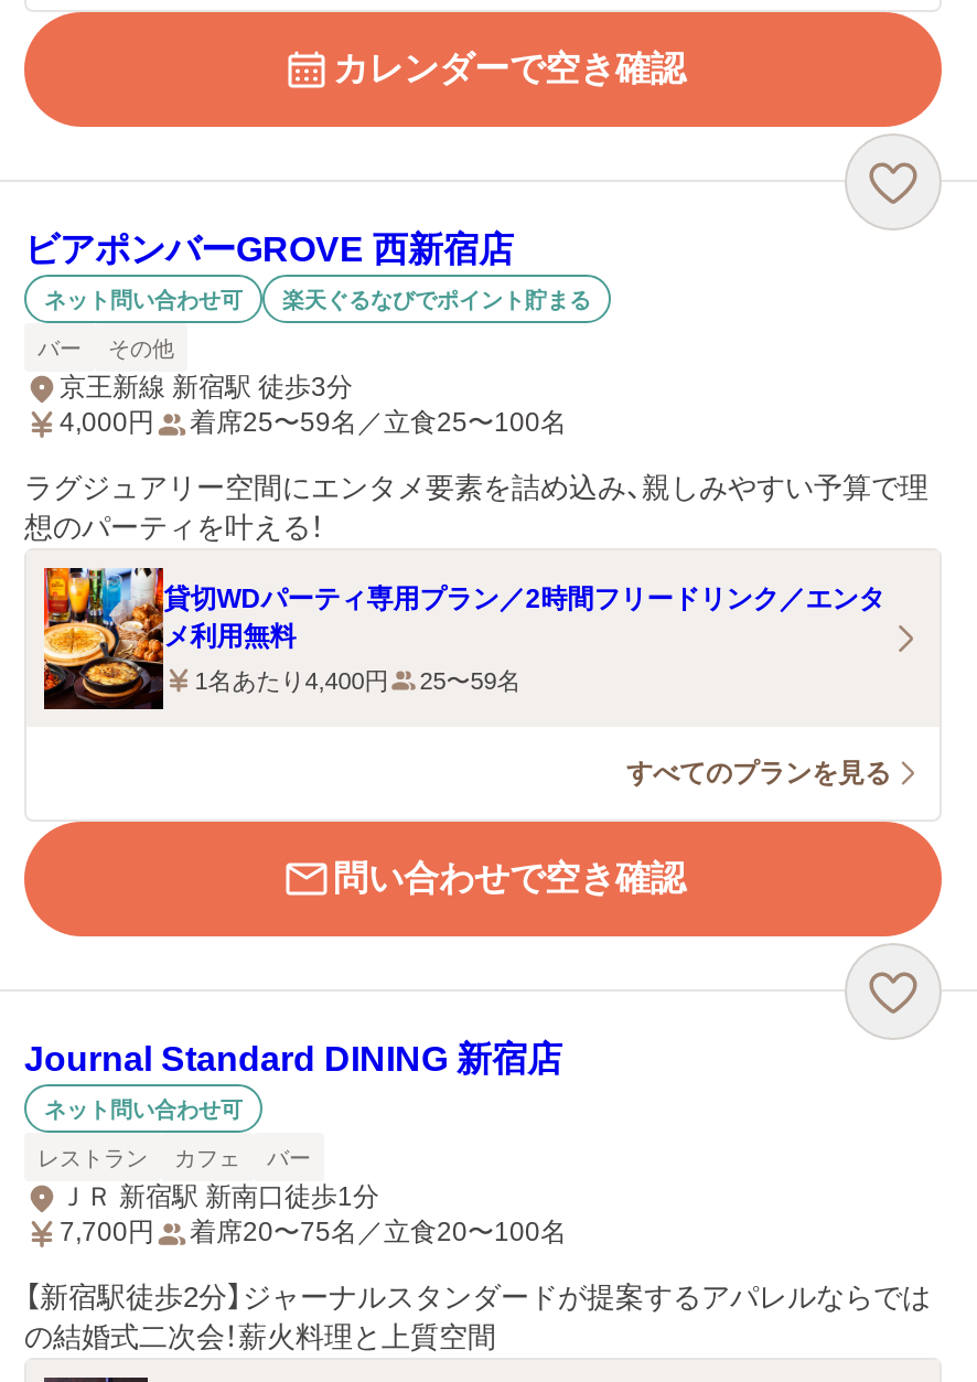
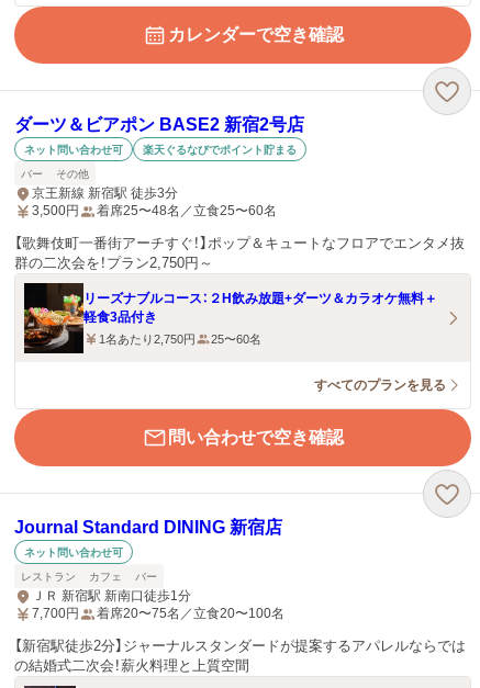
- ビアポンバーGROVE 西新宿店
+ ダーツ＆ビアポン BASE2 新宿2号店

- 4,000円
- 着席25〜59名／立食25〜100名
+ 3,500円
+ 着席25〜48名／立食25〜60名

- ラグジュアリー空間にエンタメ要素を詰め込み、親しみやすい予算で理
- 想のパーティを叶える！
+ 【歌舞伎町一番街アーチすぐ！】ポップ＆キュートなフロアでエンタメ抜
+ 群の二次会を！プラン2,750円～

- [image]
- 貸切WDパーティ専用プラン／2時間フリードリンク／エンタ
- メ利用無料
+ [image]
+ リーズナブルコース：２H飲み放題+ダーツ＆カラオケ無料＋
+ 軽食3品付き

- 1名あたり4,400円
- 25〜59名
+ 1名あたり2,750円
+ 25〜60名
